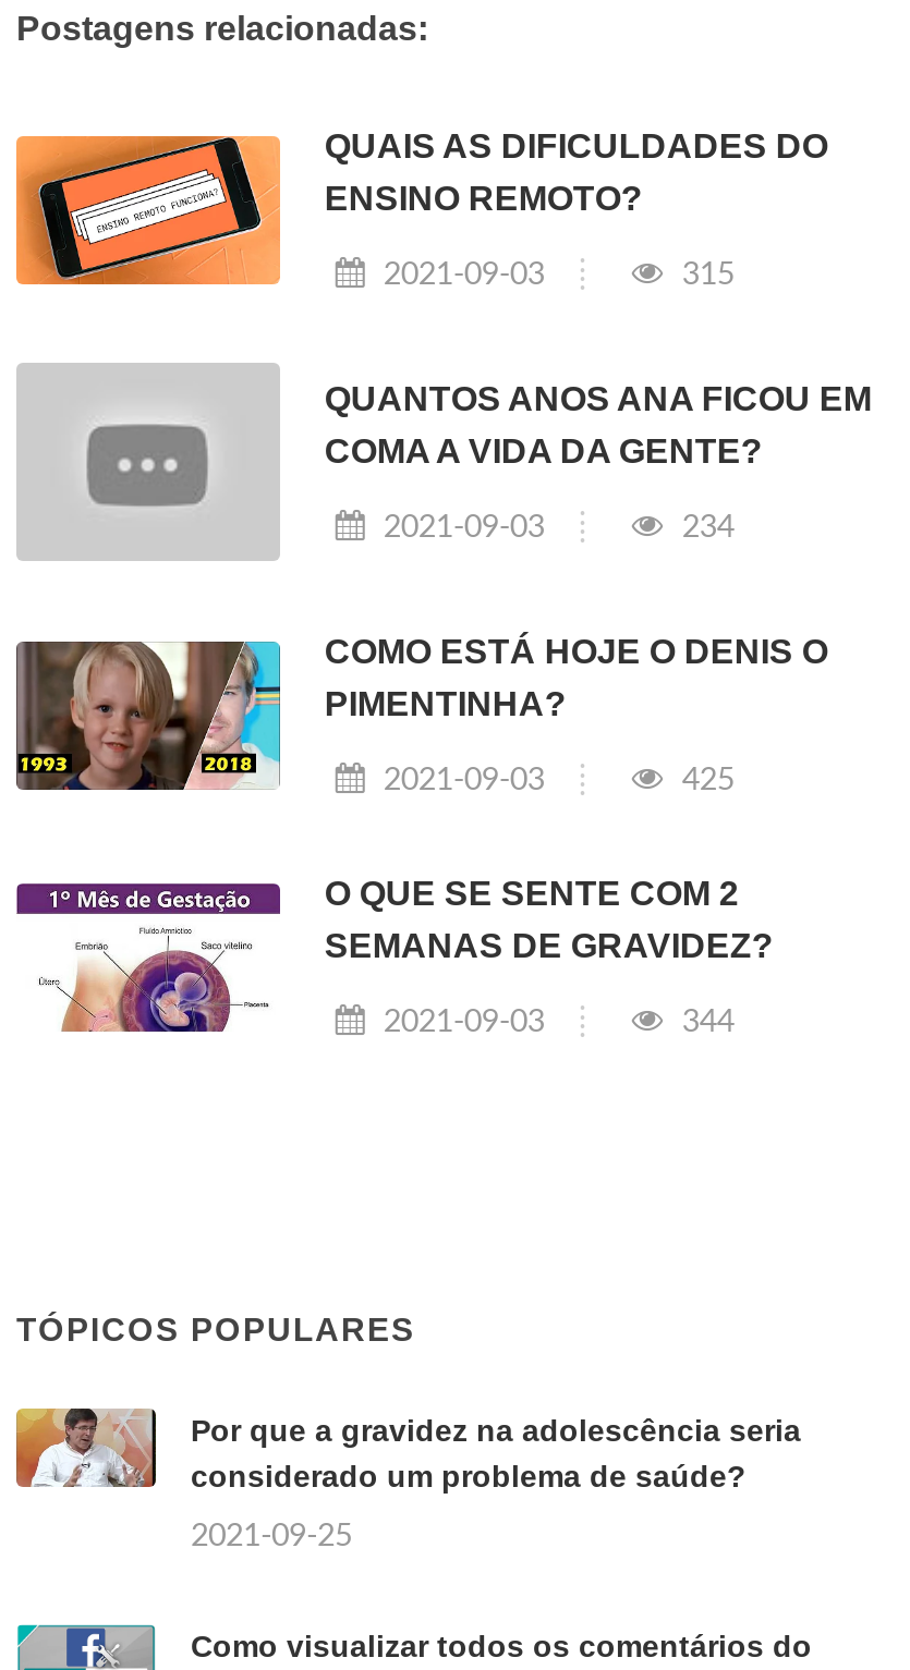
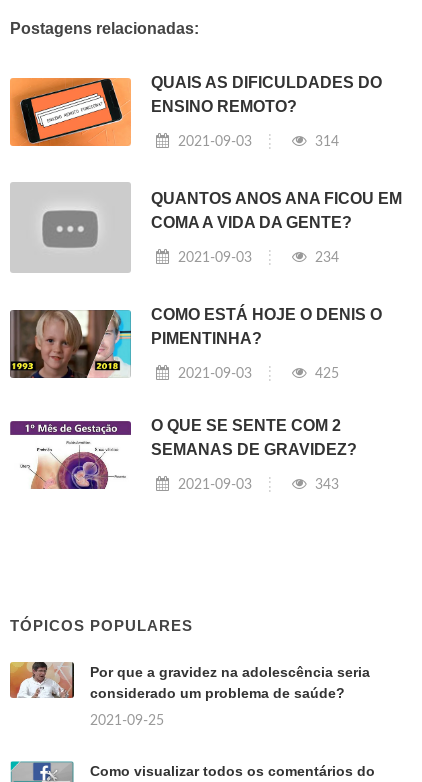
- 315
+ 314

- 344
+ 343
